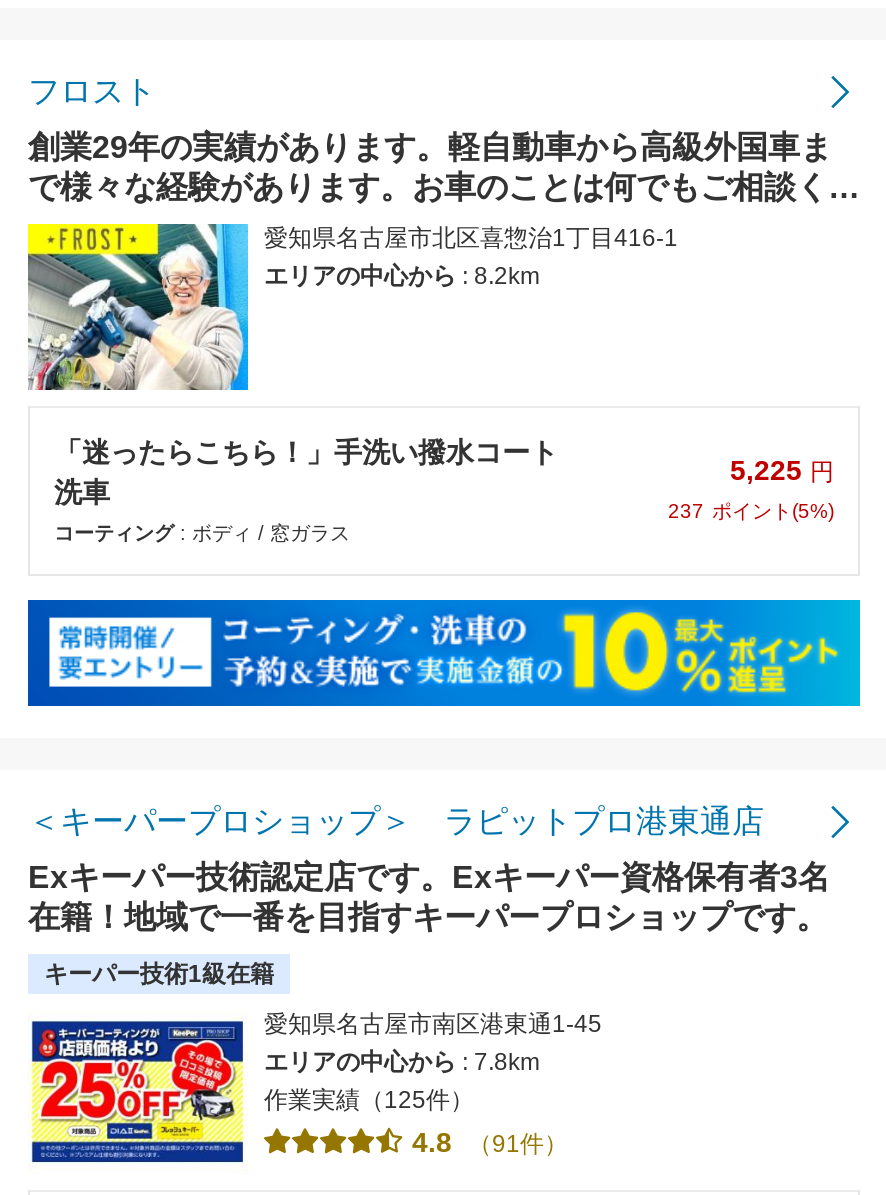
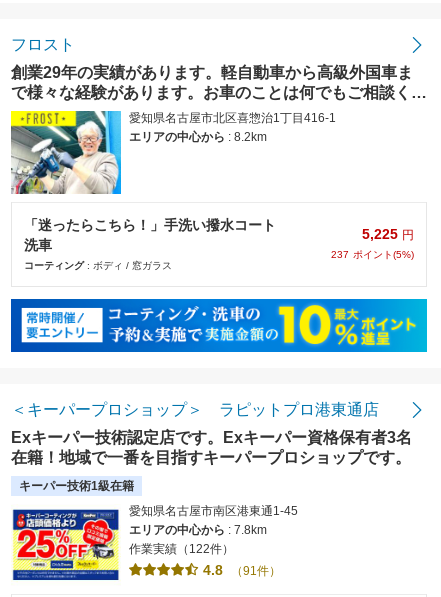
- 作業実績（125件）
+ 作業実績（122件）
